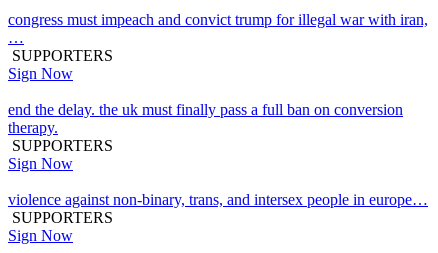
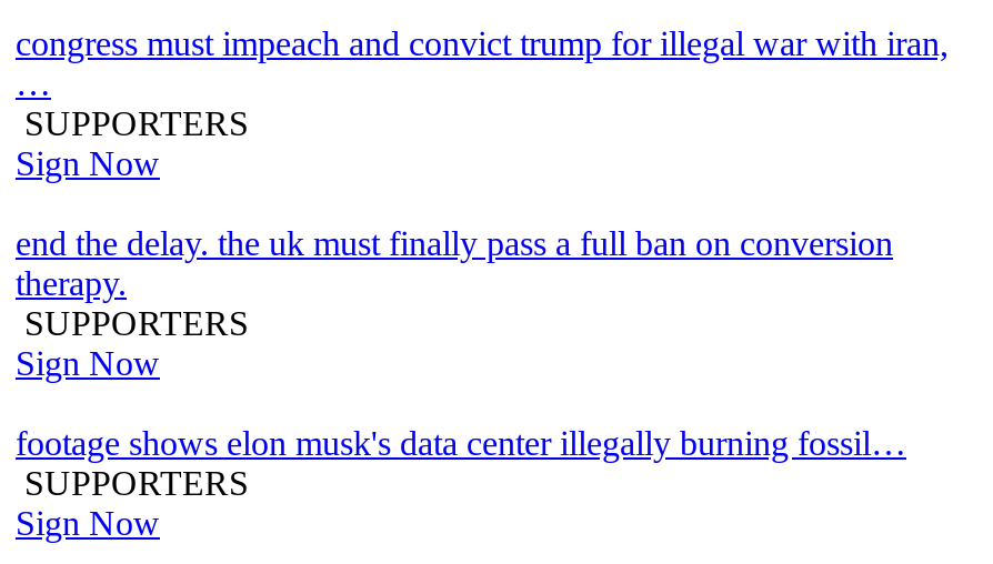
- violence against non-binary, trans, and intersex people in europe…
+ footage shows elon musk's data center illegally burning fossil…
